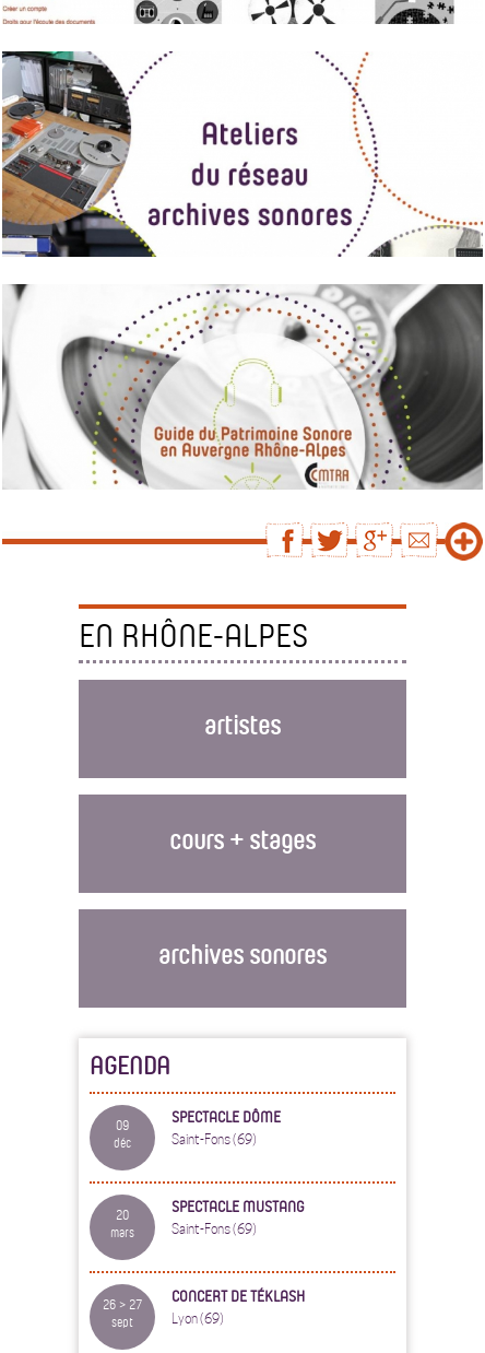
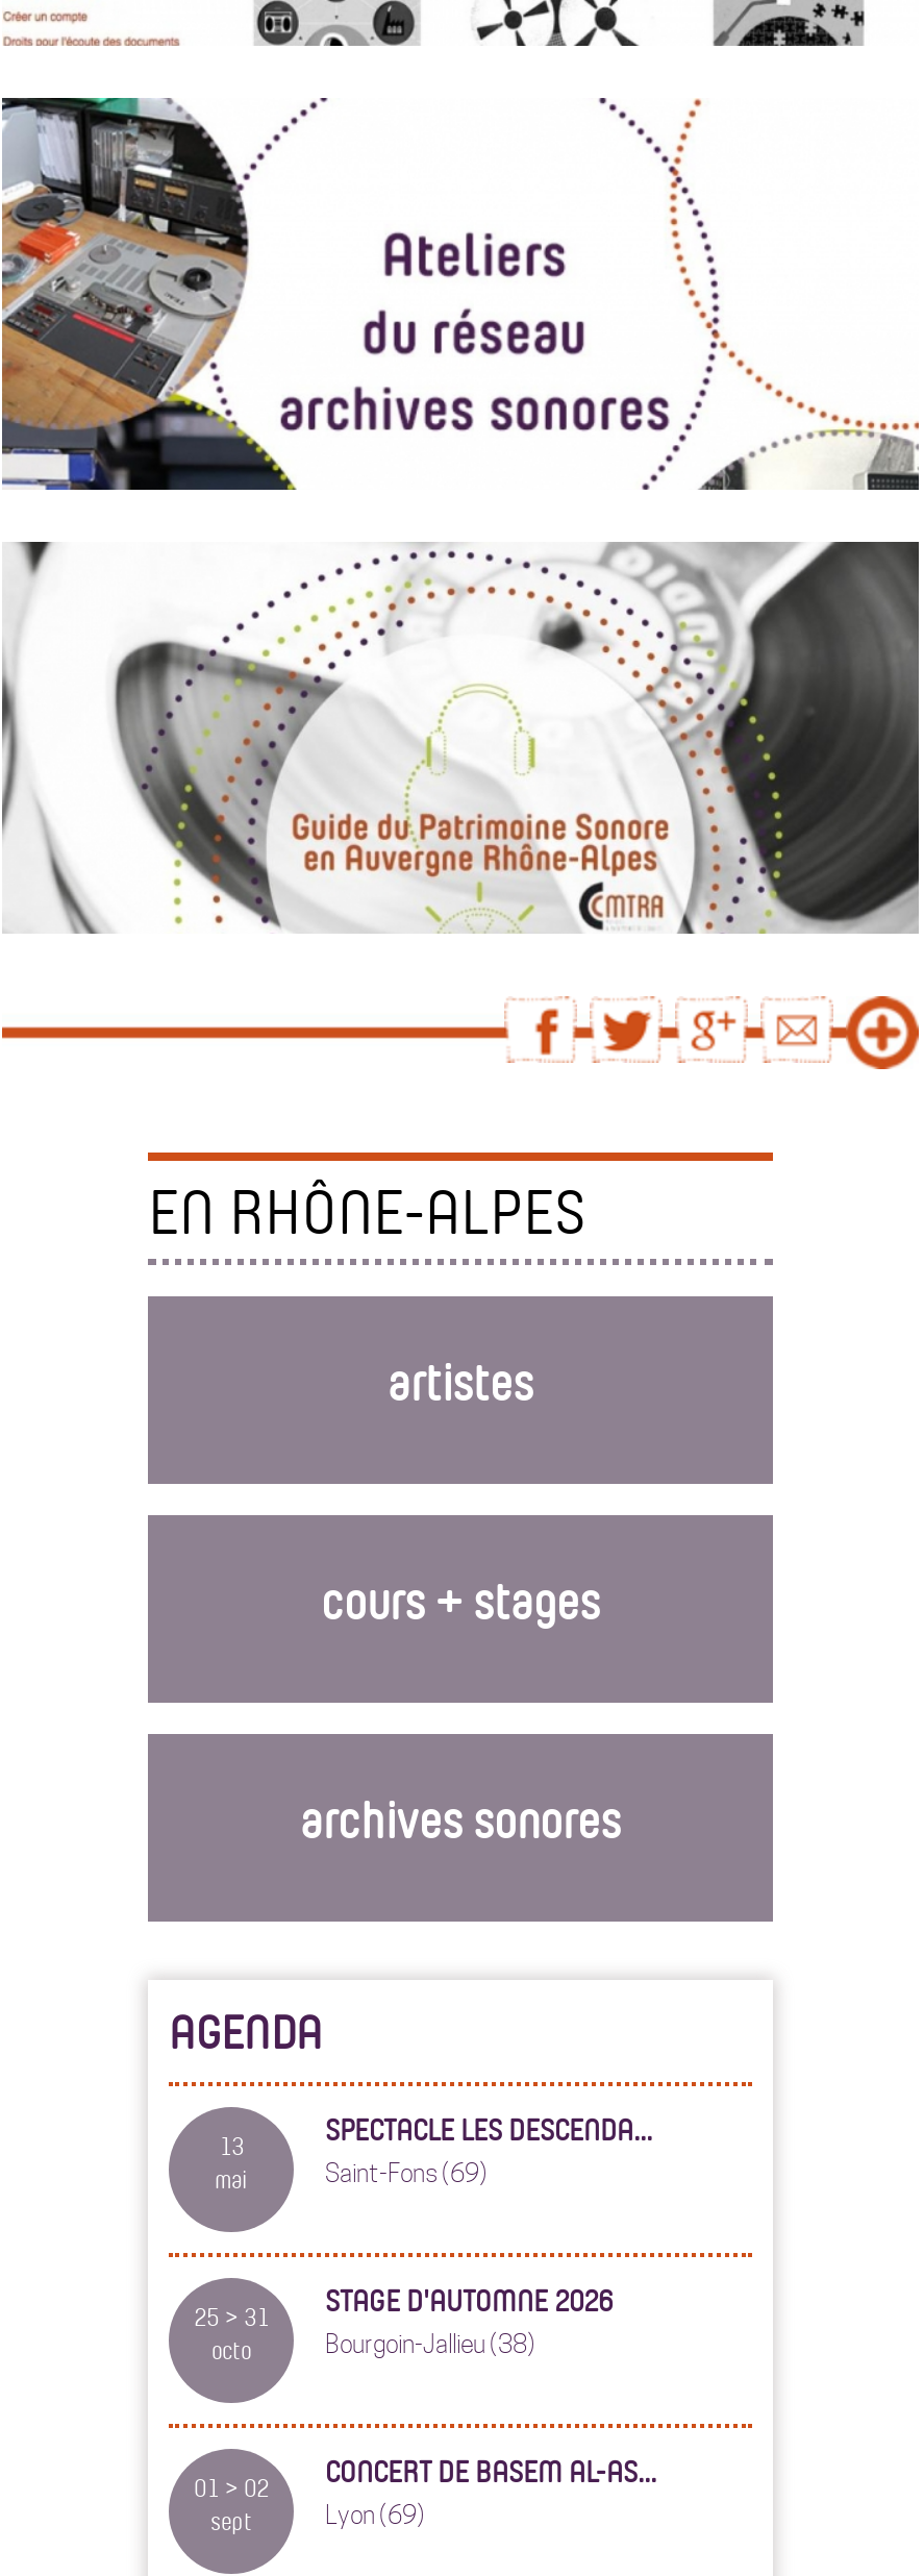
- SPECTACLE DÔME
+ SPECTACLE LES DESCENDA...

- 09
- déc
+ 13
+ mai

- SPECTACLE MUSTANG
- Saint-Fons (69)
+ STAGE D'AUTOMNE 2026
+ Bourgoin-Jallieu (38)

- 20
- mars
+ 25 > 31
+ octo

- CONCERT DE TÉKLASH
+ CONCERT DE BASEM AL-AS...

- 26 > 27
+ 01 > 02
